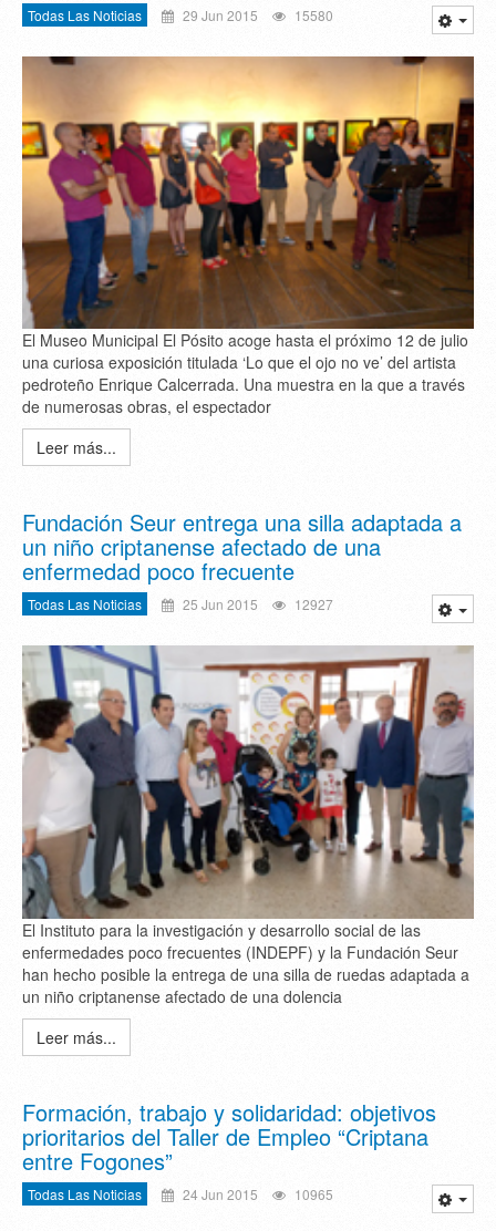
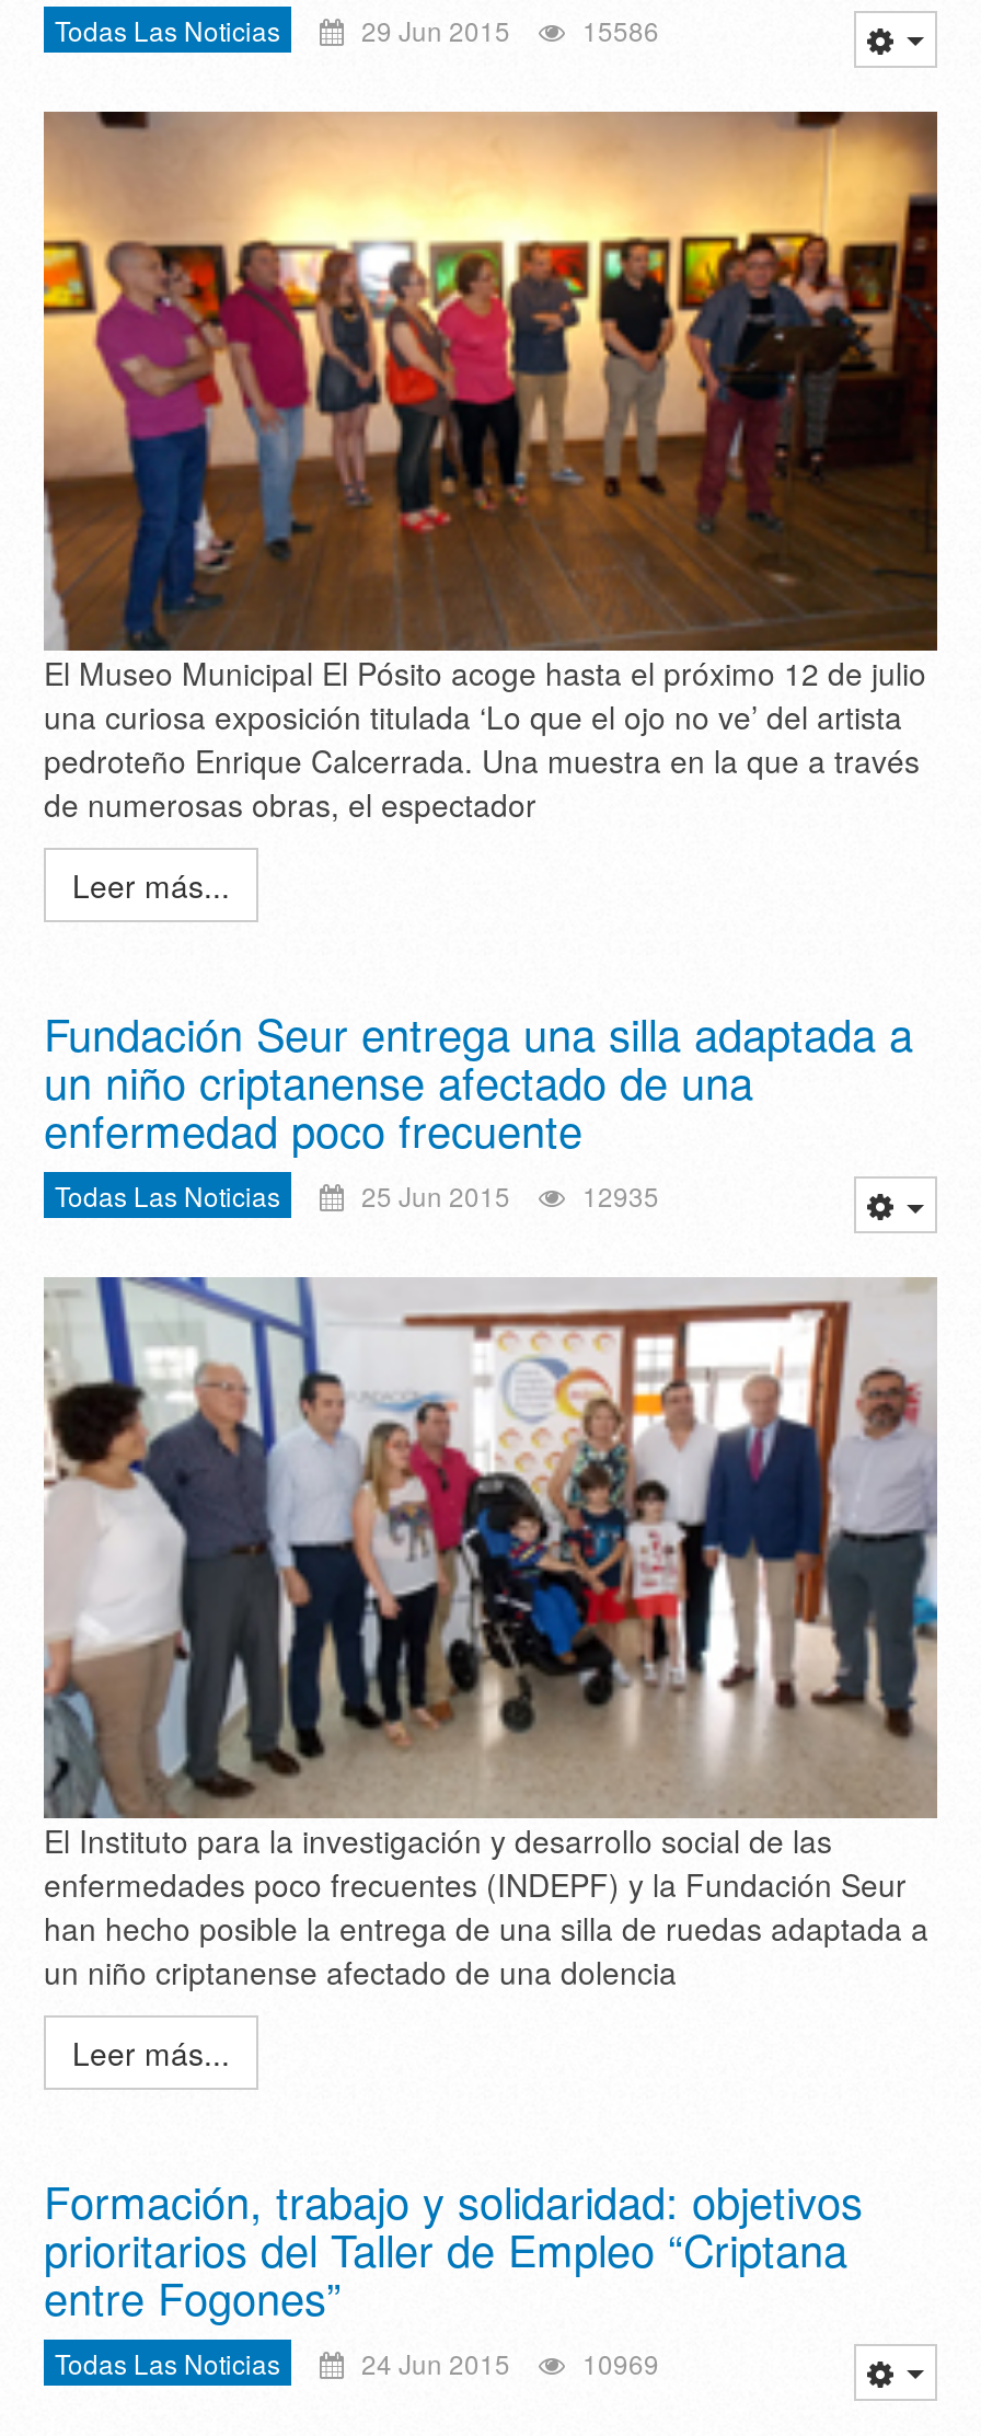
- Todas Las Noticias 29 Jun 2015 15580
+ Todas Las Noticias 29 Jun 2015 15586

- Todas Las Noticias 25 Jun 2015 12927
+ Todas Las Noticias 25 Jun 2015 12935

- Todas Las Noticias 24 Jun 2015 10965
+ Todas Las Noticias 24 Jun 2015 10969
